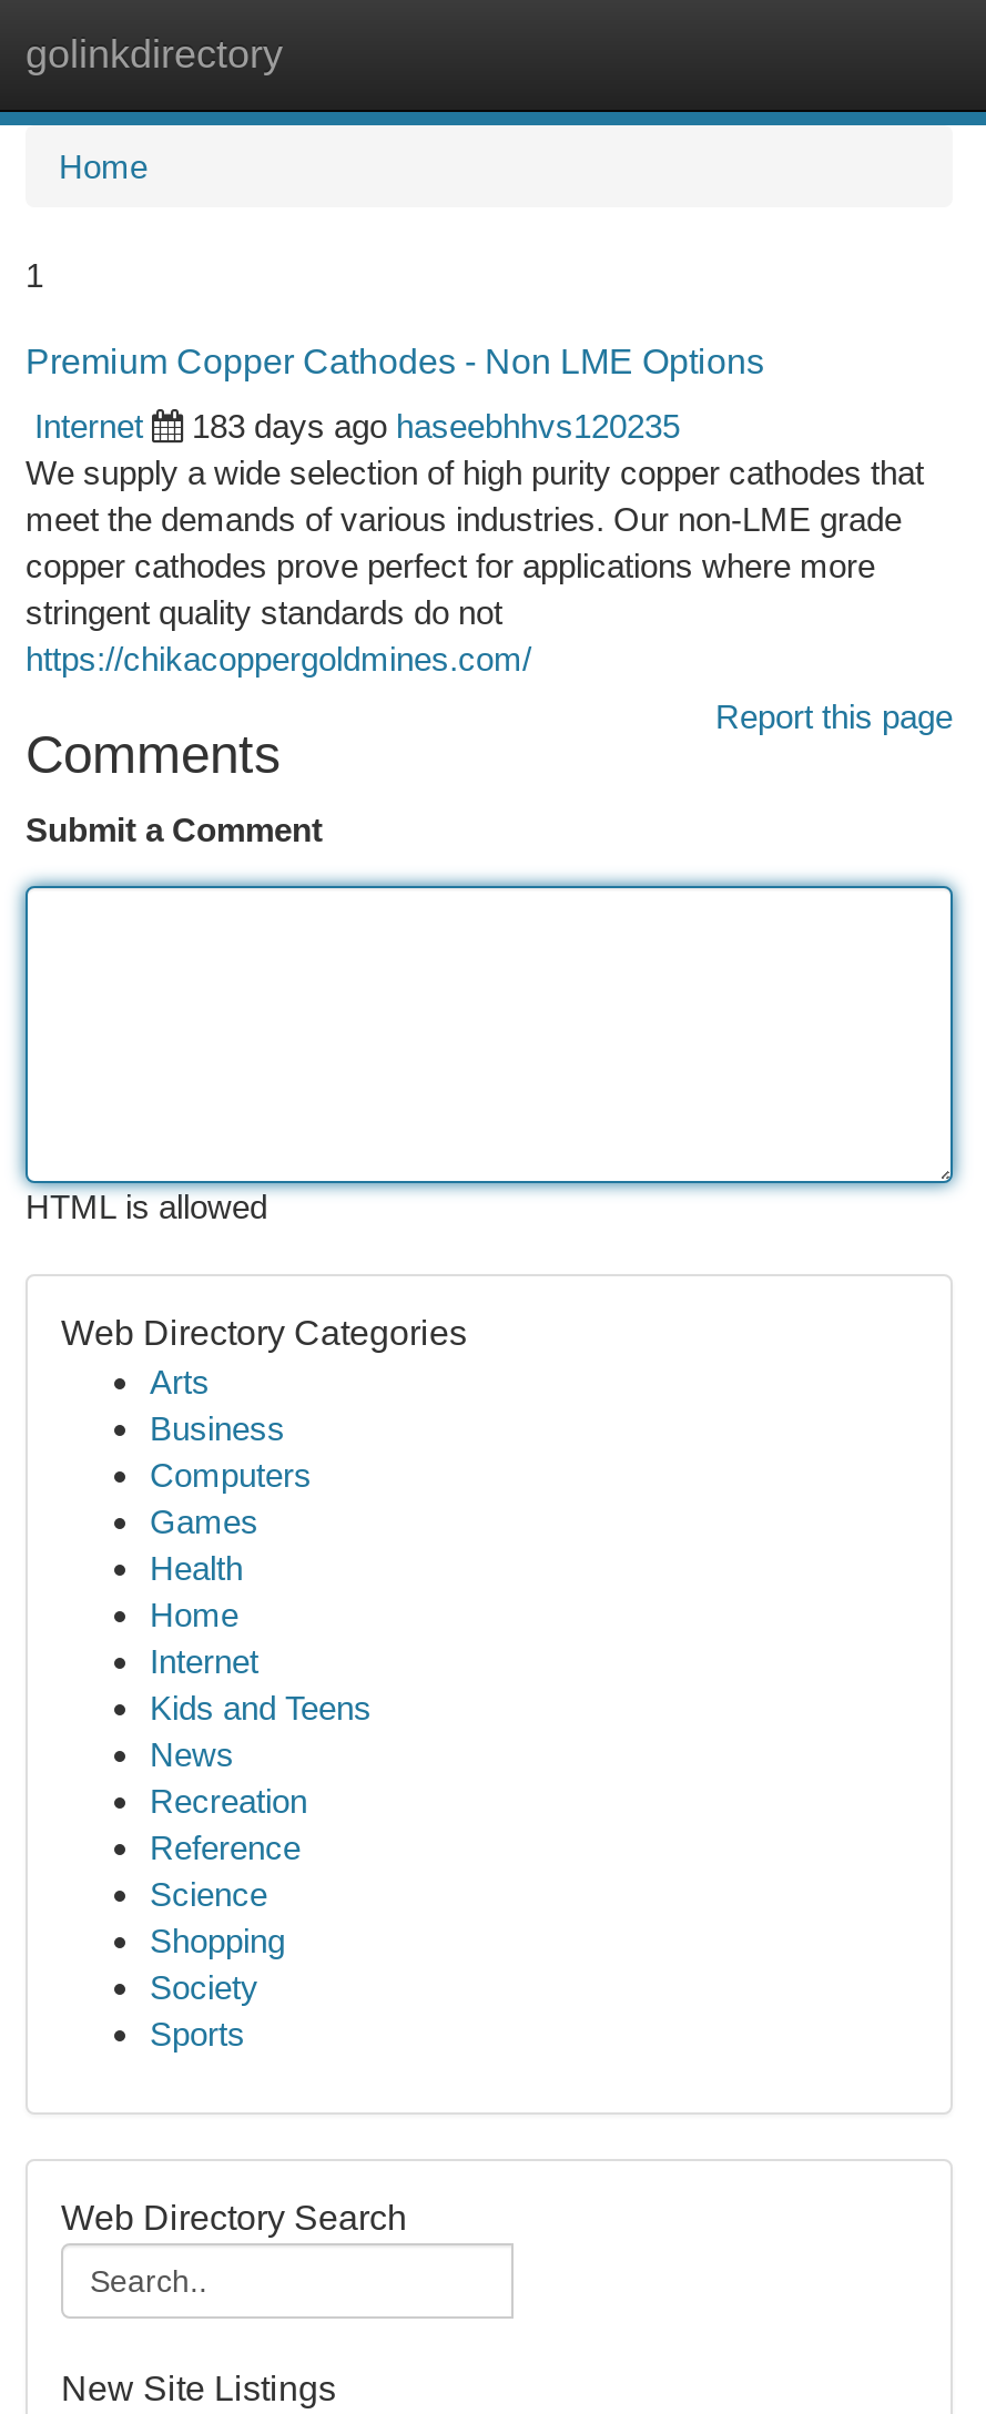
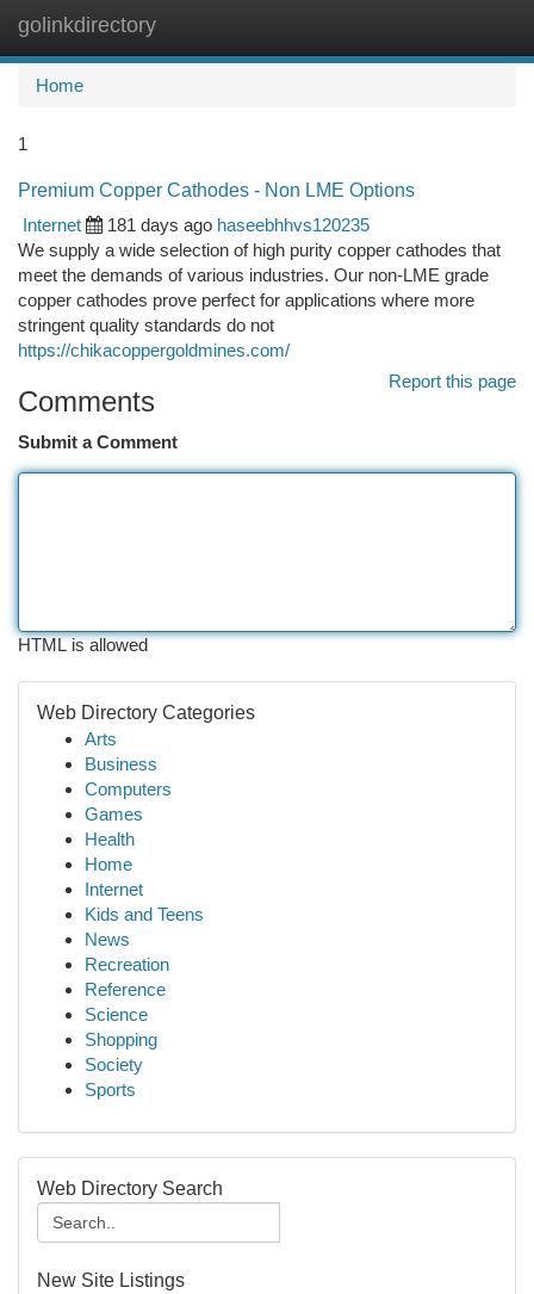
- 183 days ago haseebhhvs120235
+ 181 days ago haseebhhvs120235
